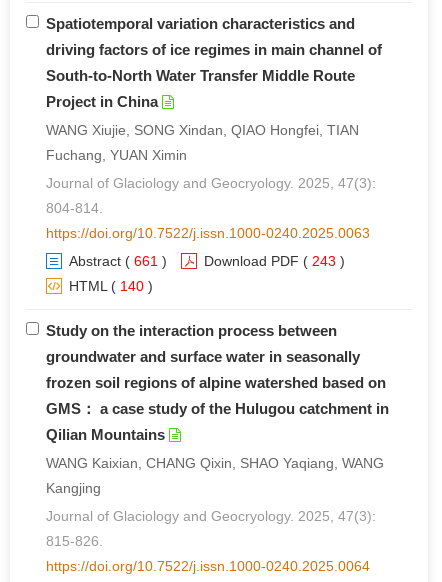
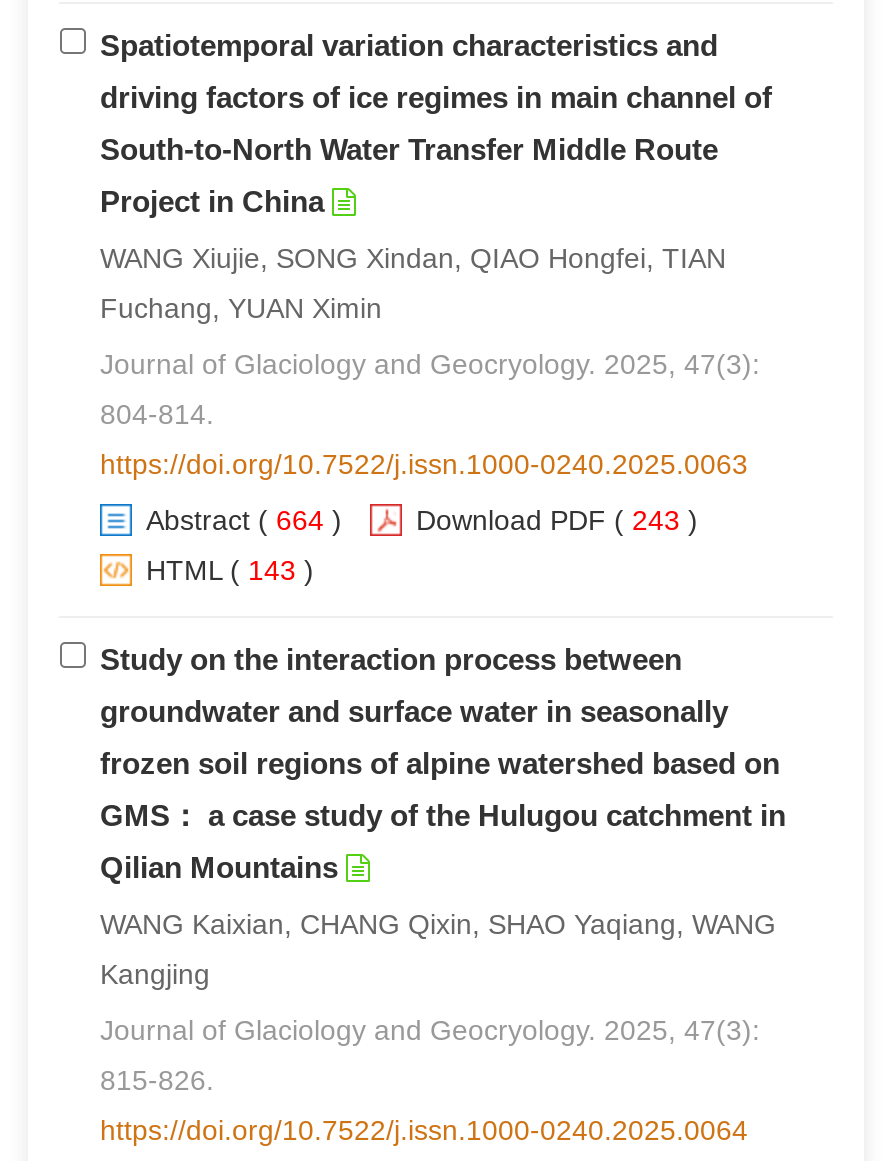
- Abstract ( 661)
+ Abstract ( 664)

- HTML ( 140)
+ HTML ( 143)
